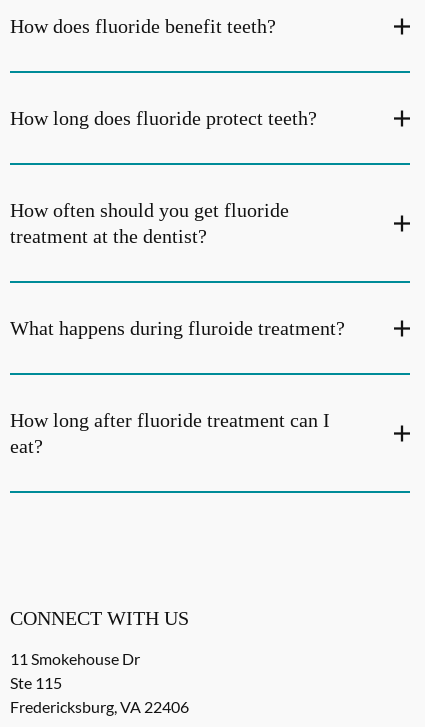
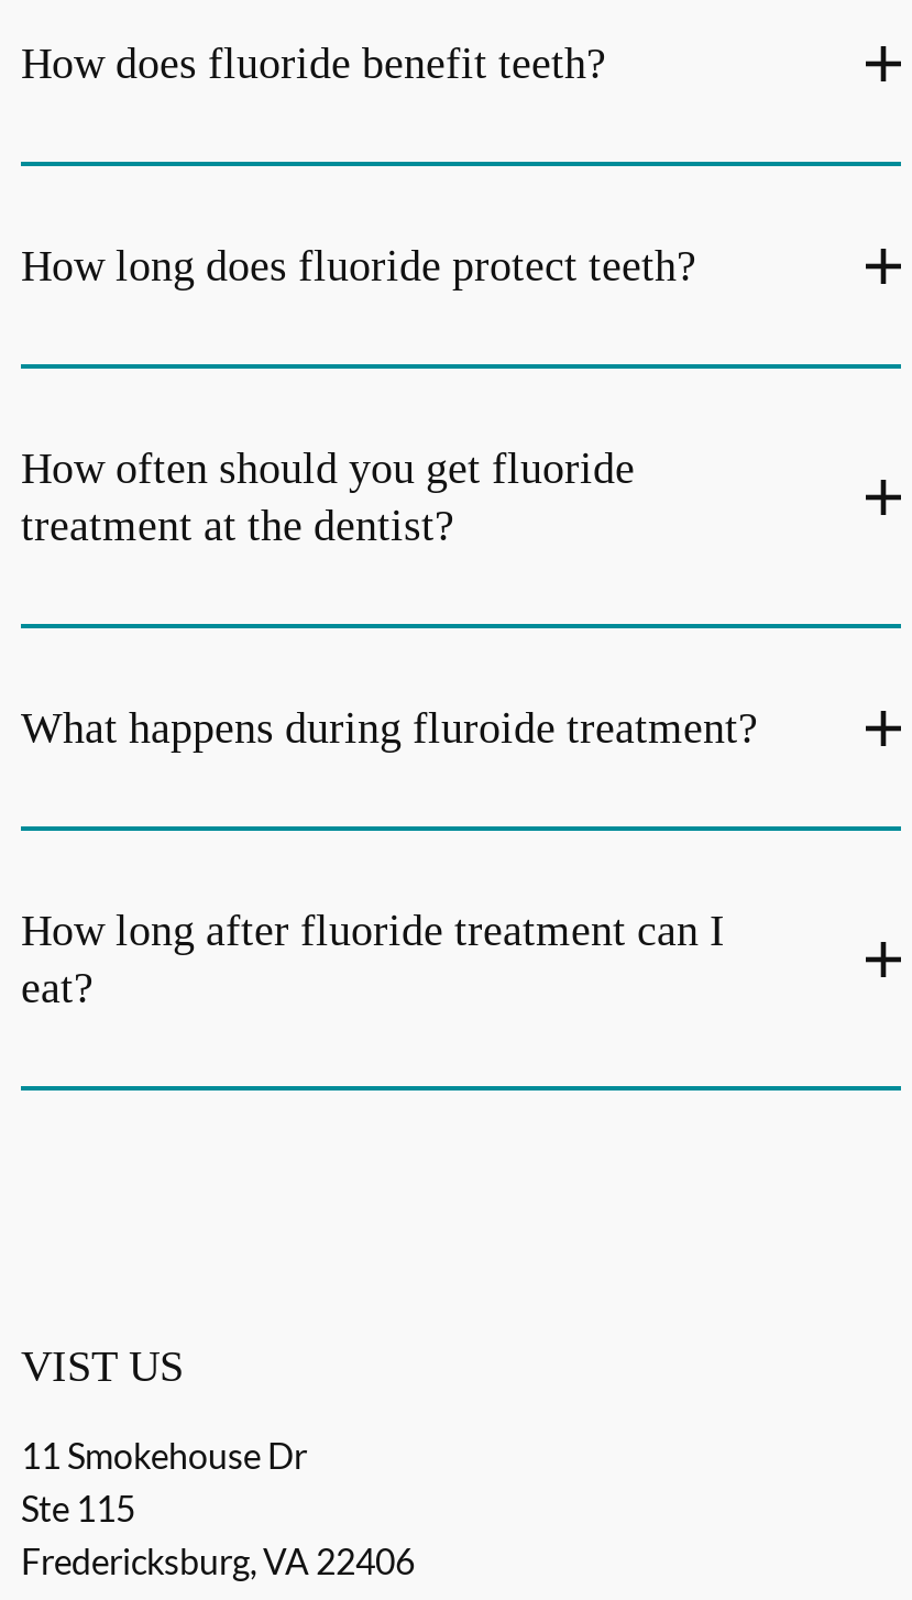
- CONNECT WITH US
+ VIST US
